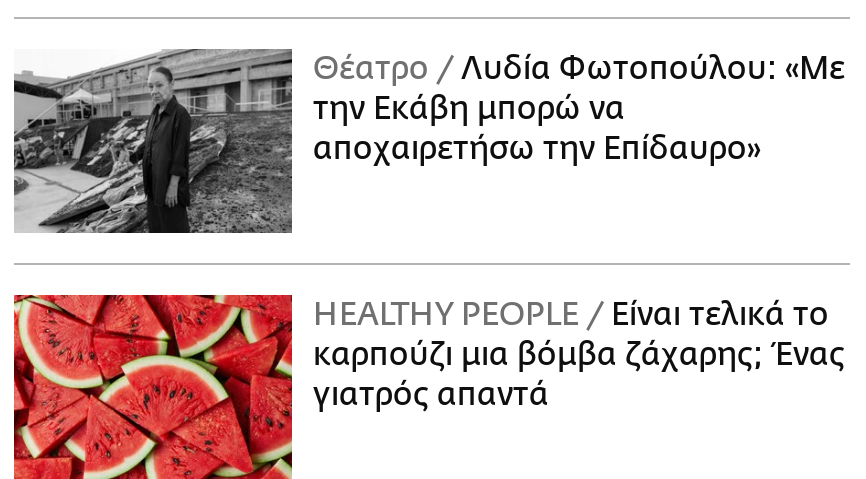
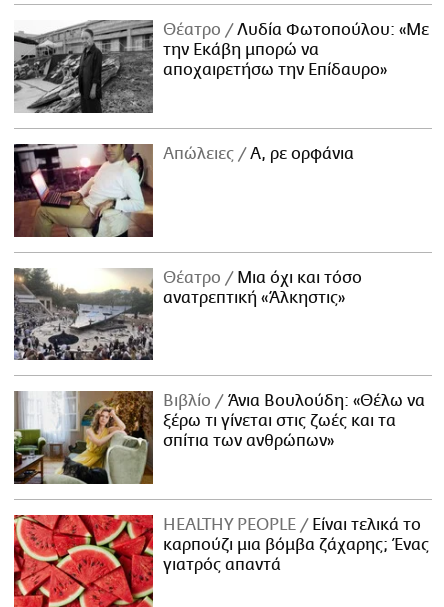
+ [image]
+ Απώλειες Α, ρε ορφάνια

+ [image]
+ Θέατρο Μια όχι και τόσο
+ ανατρεπτική «Άλκηστις»

+ [image]
+ Βιβλίο Άνια Βουλούδη: «Θέλω να
+ ξέρω τι γίνεται στις ζωές και τα
+ σπίτια των ανθρώπων»
